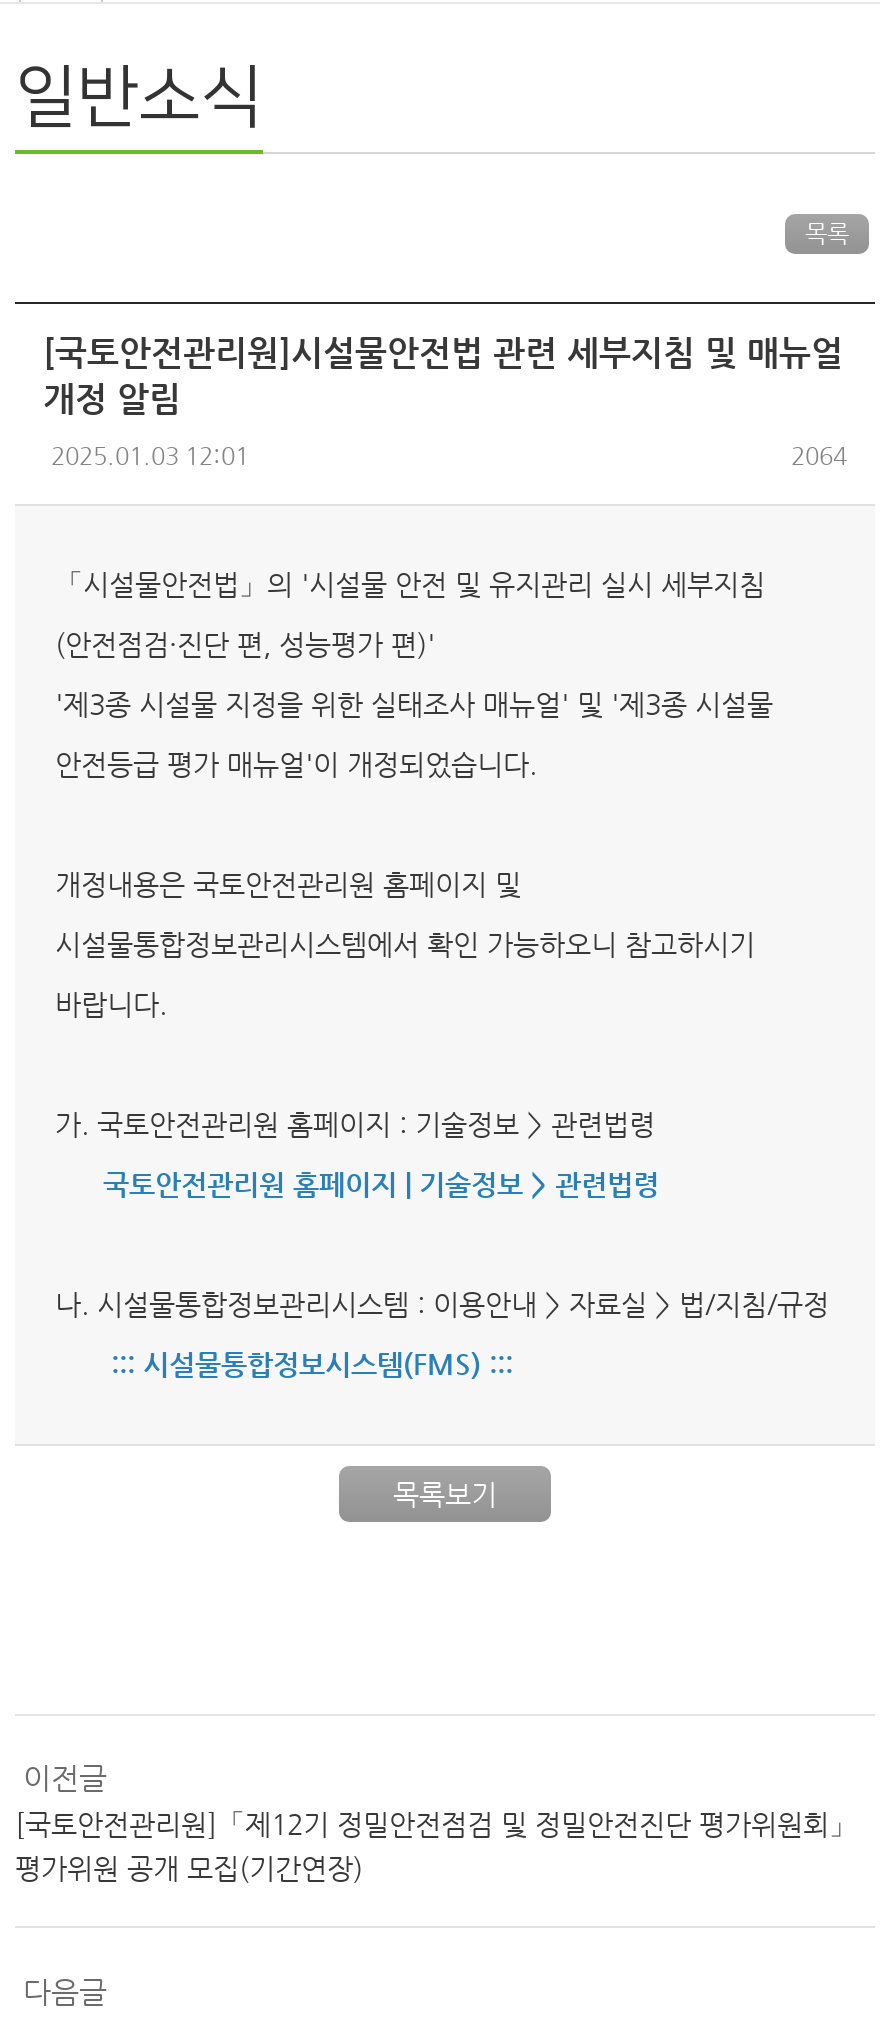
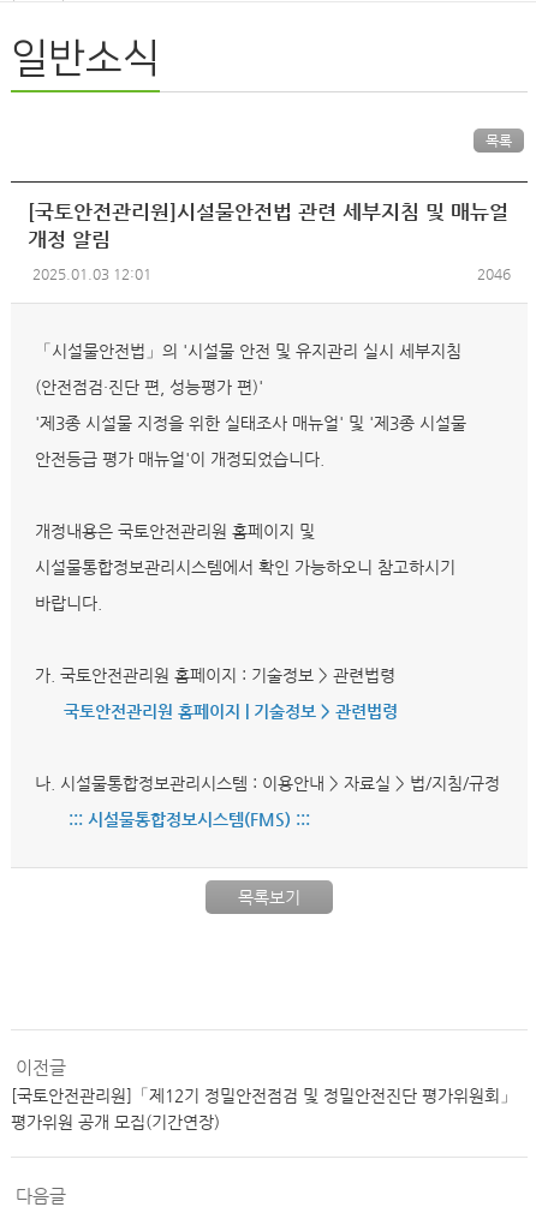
- 2064
+ 2046
